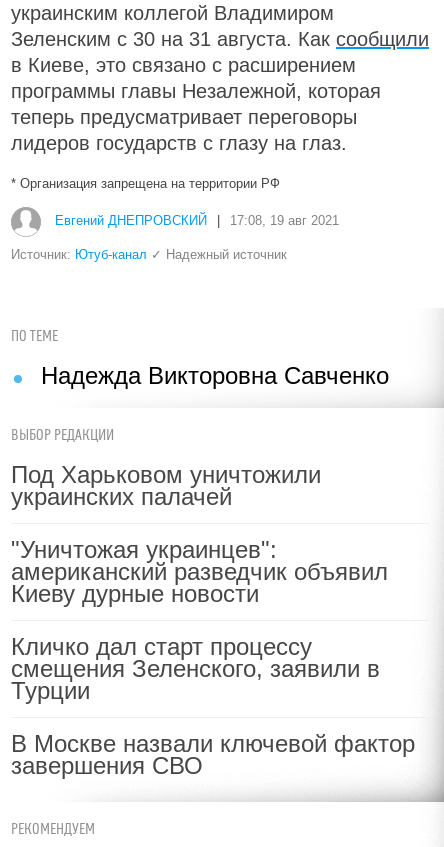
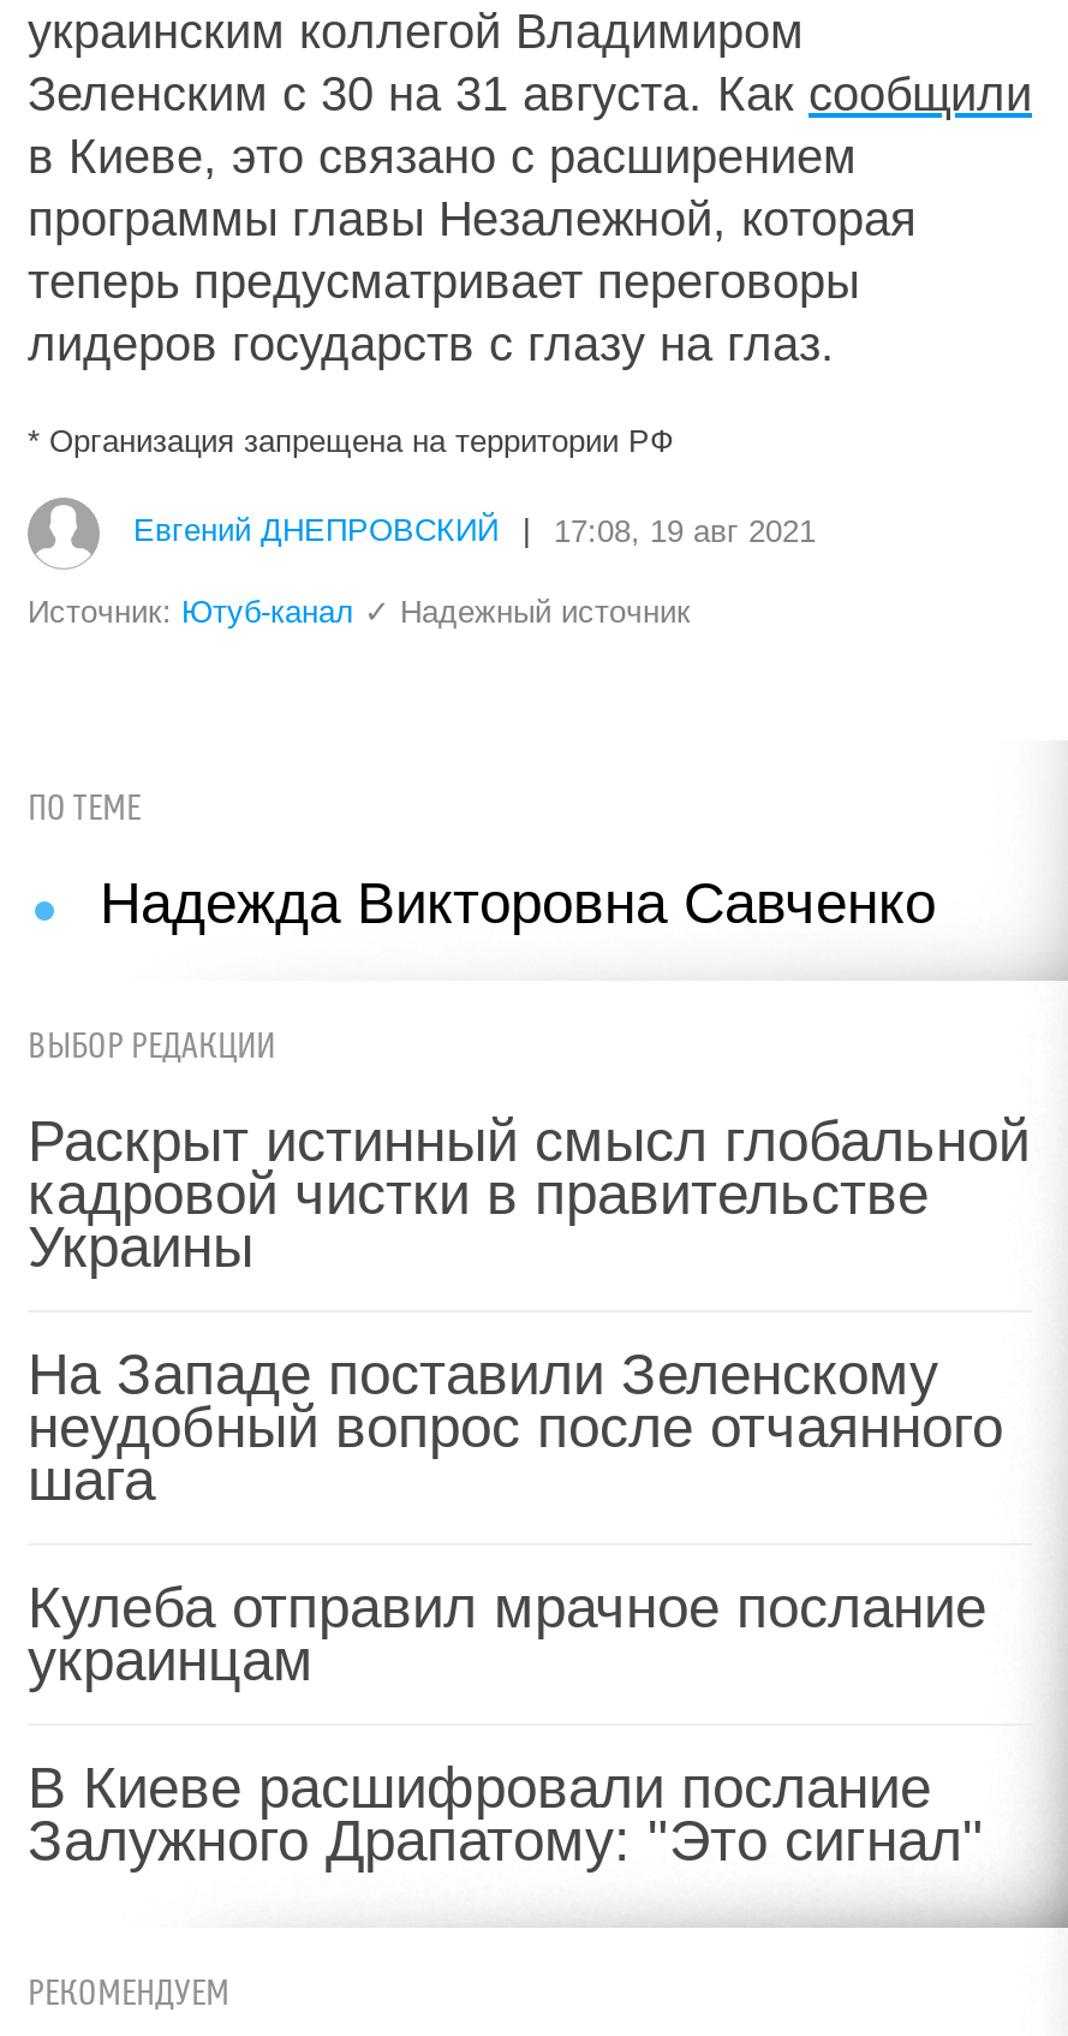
- Под Харьковом уничтожили
- украинских палачей
+ Раскрыт истинный смысл глобальной
+ кадровой чистки в правительстве
+ Украины

- "Уничтожая украинцев":
- американский разведчик объявил
- Киеву дурные новости
+ На Западе поставили Зеленскому
+ неудобный вопрос после отчаянного
+ шага

- Кличко дал старт процессу
- смещения Зеленского, заявили в
- Турции
+ Кулеба отправил мрачное послание
+ украинцам

- В Москве назвали ключевой фактор
- завершения СВО
+ В Киеве расшифровали послание
+ Залужного Драпатому: "Это сигнал"
